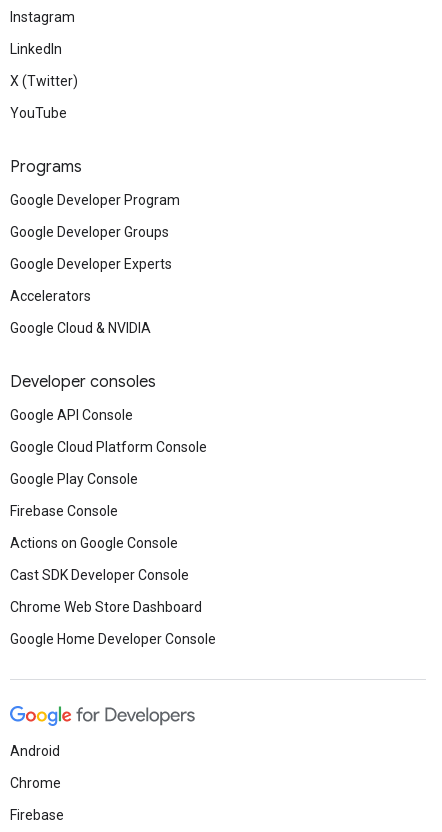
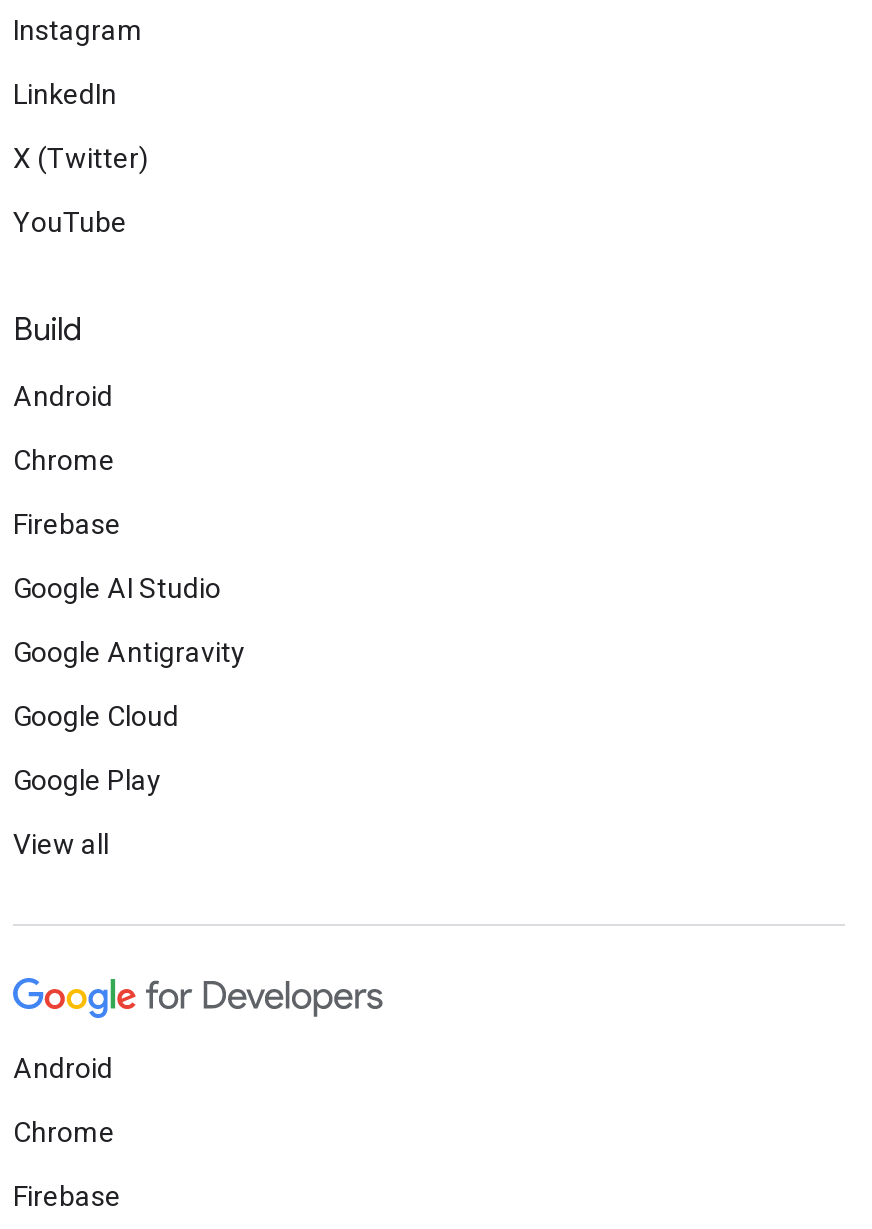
- Programs
- Google Developer Program
- Google Developer Groups
- Google Developer Experts
- Accelerators
- Google Cloud & NVIDIA
- Developer consoles
- Google API Console
- Google Cloud Platform Console
- Google Play Console
- Firebase Console
- Actions on Google Console
- Cast SDK Developer Console
- Chrome Web Store Dashboard
- Google Home Developer Console
+ Build
+ Android
+ Chrome
+ Firebase
+ Google AI Studio
+ Google Antigravity
+ Google Cloud
+ Google Play
+ View all
